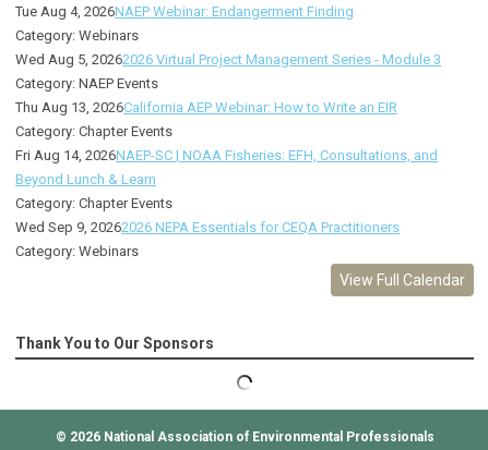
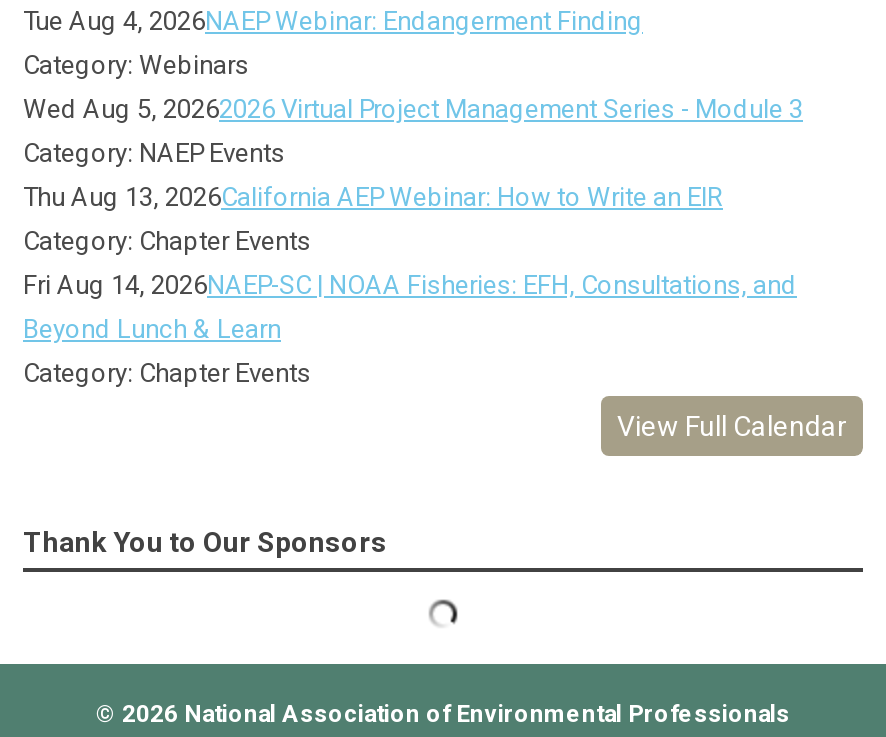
- Wed Sep 9, 20262026 NEPA Essentials for CEQA Practitioners
- Category: Webinars
